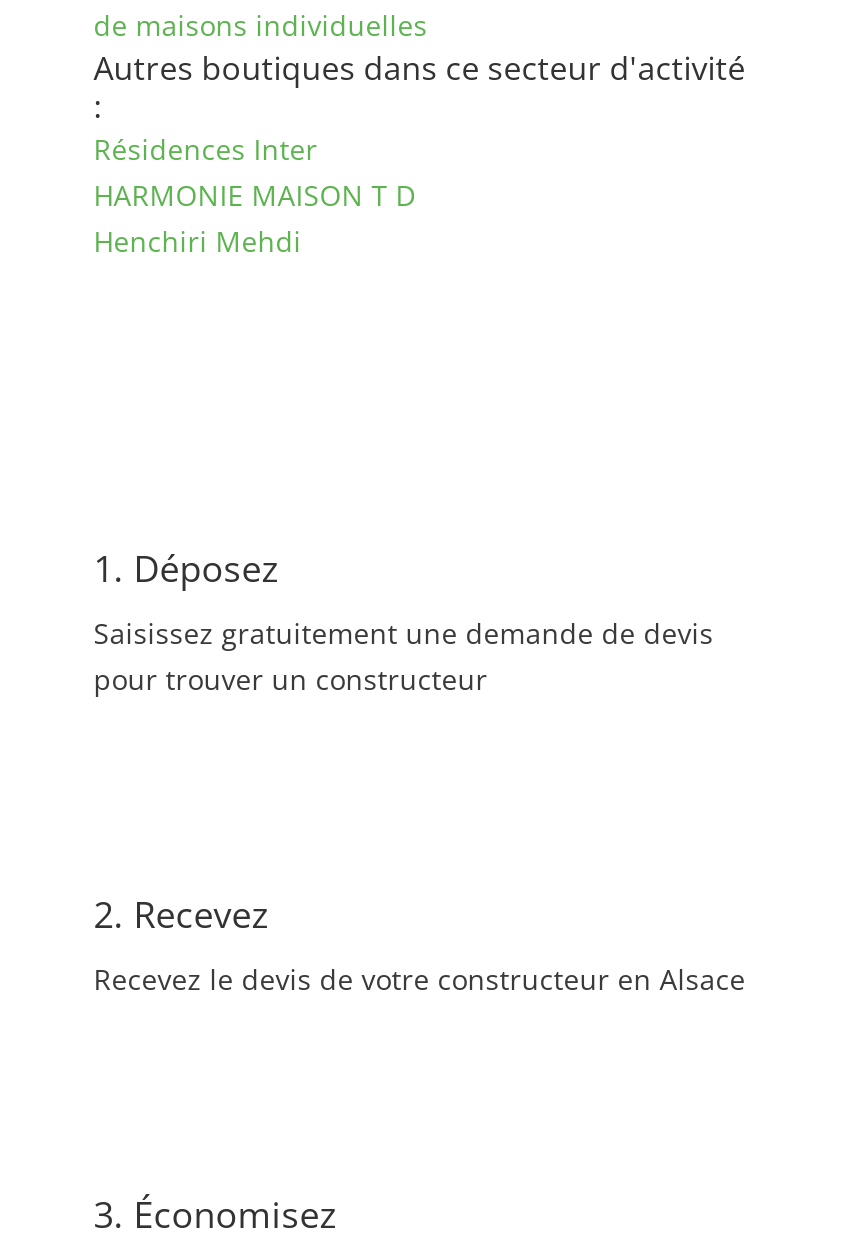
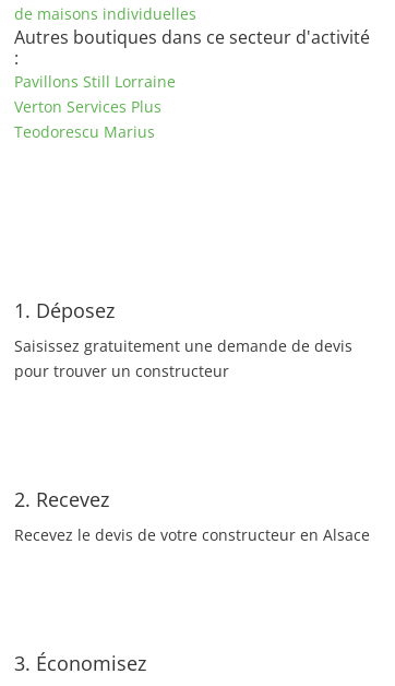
- Résidences Inter
- HARMONIE MAISON T D
- Henchiri Mehdi
+ Pavillons Still Lorraine
+ Verton Services Plus
+ Teodorescu Marius
